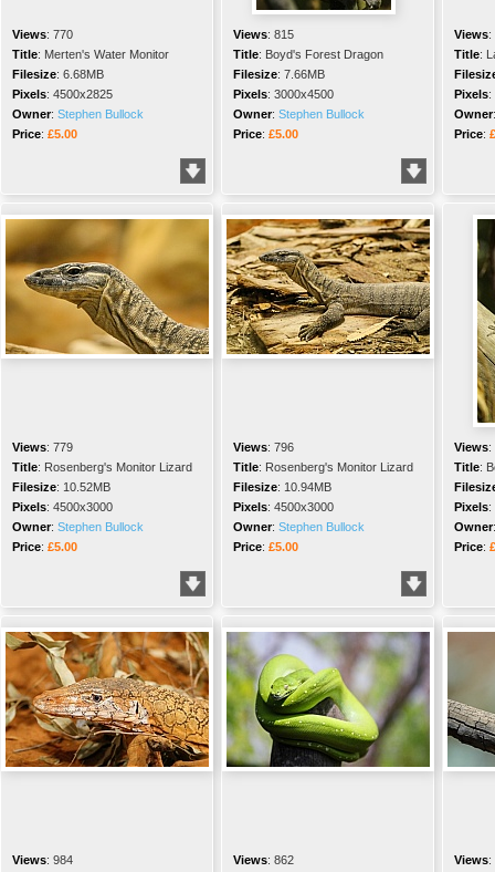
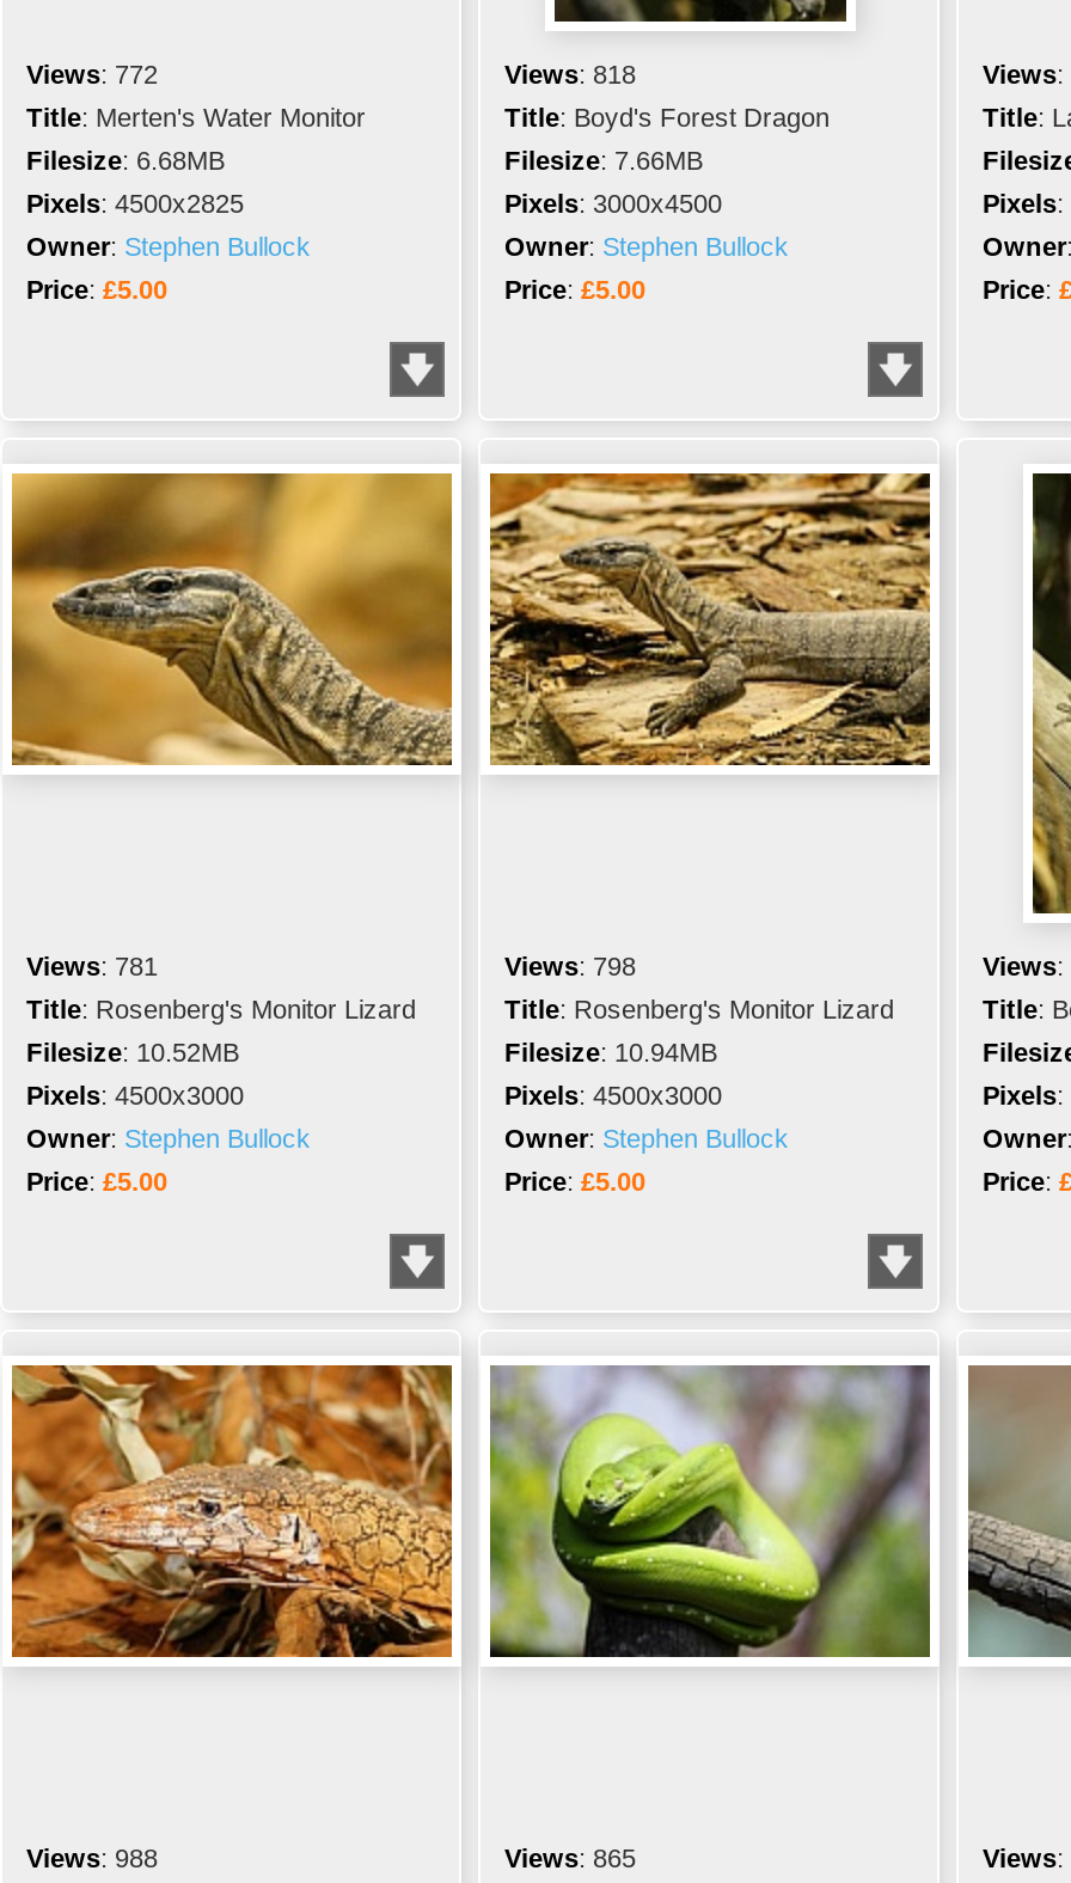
- Views: 770
+ Views: 772

- Views: 815
+ Views: 818

- Views: 779
+ Views: 781

- Views: 796
+ Views: 798

- Views: 984
+ Views: 988

- Views: 862
+ Views: 865
